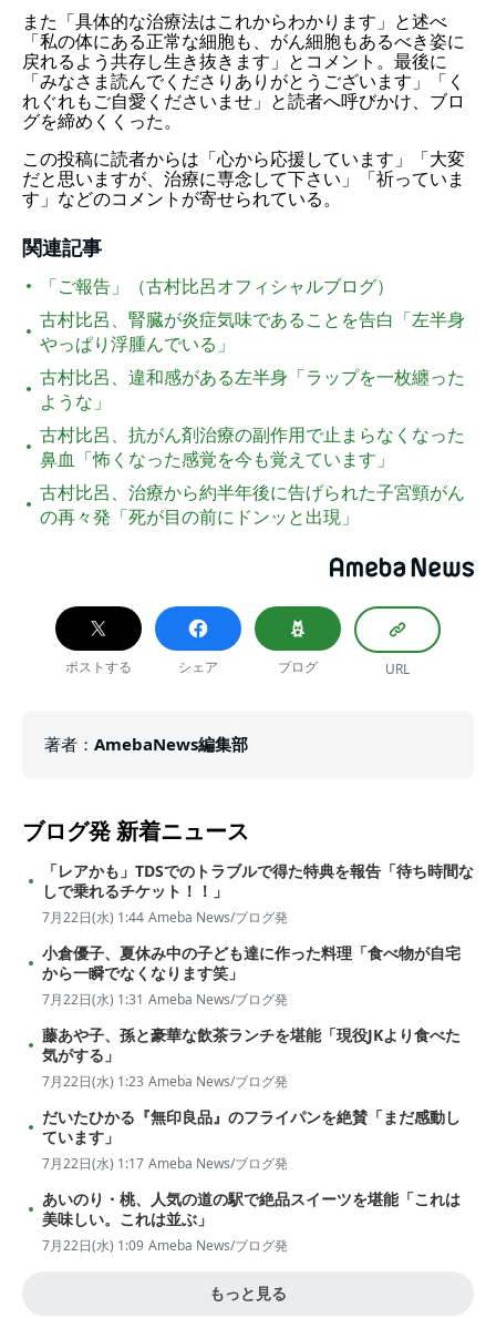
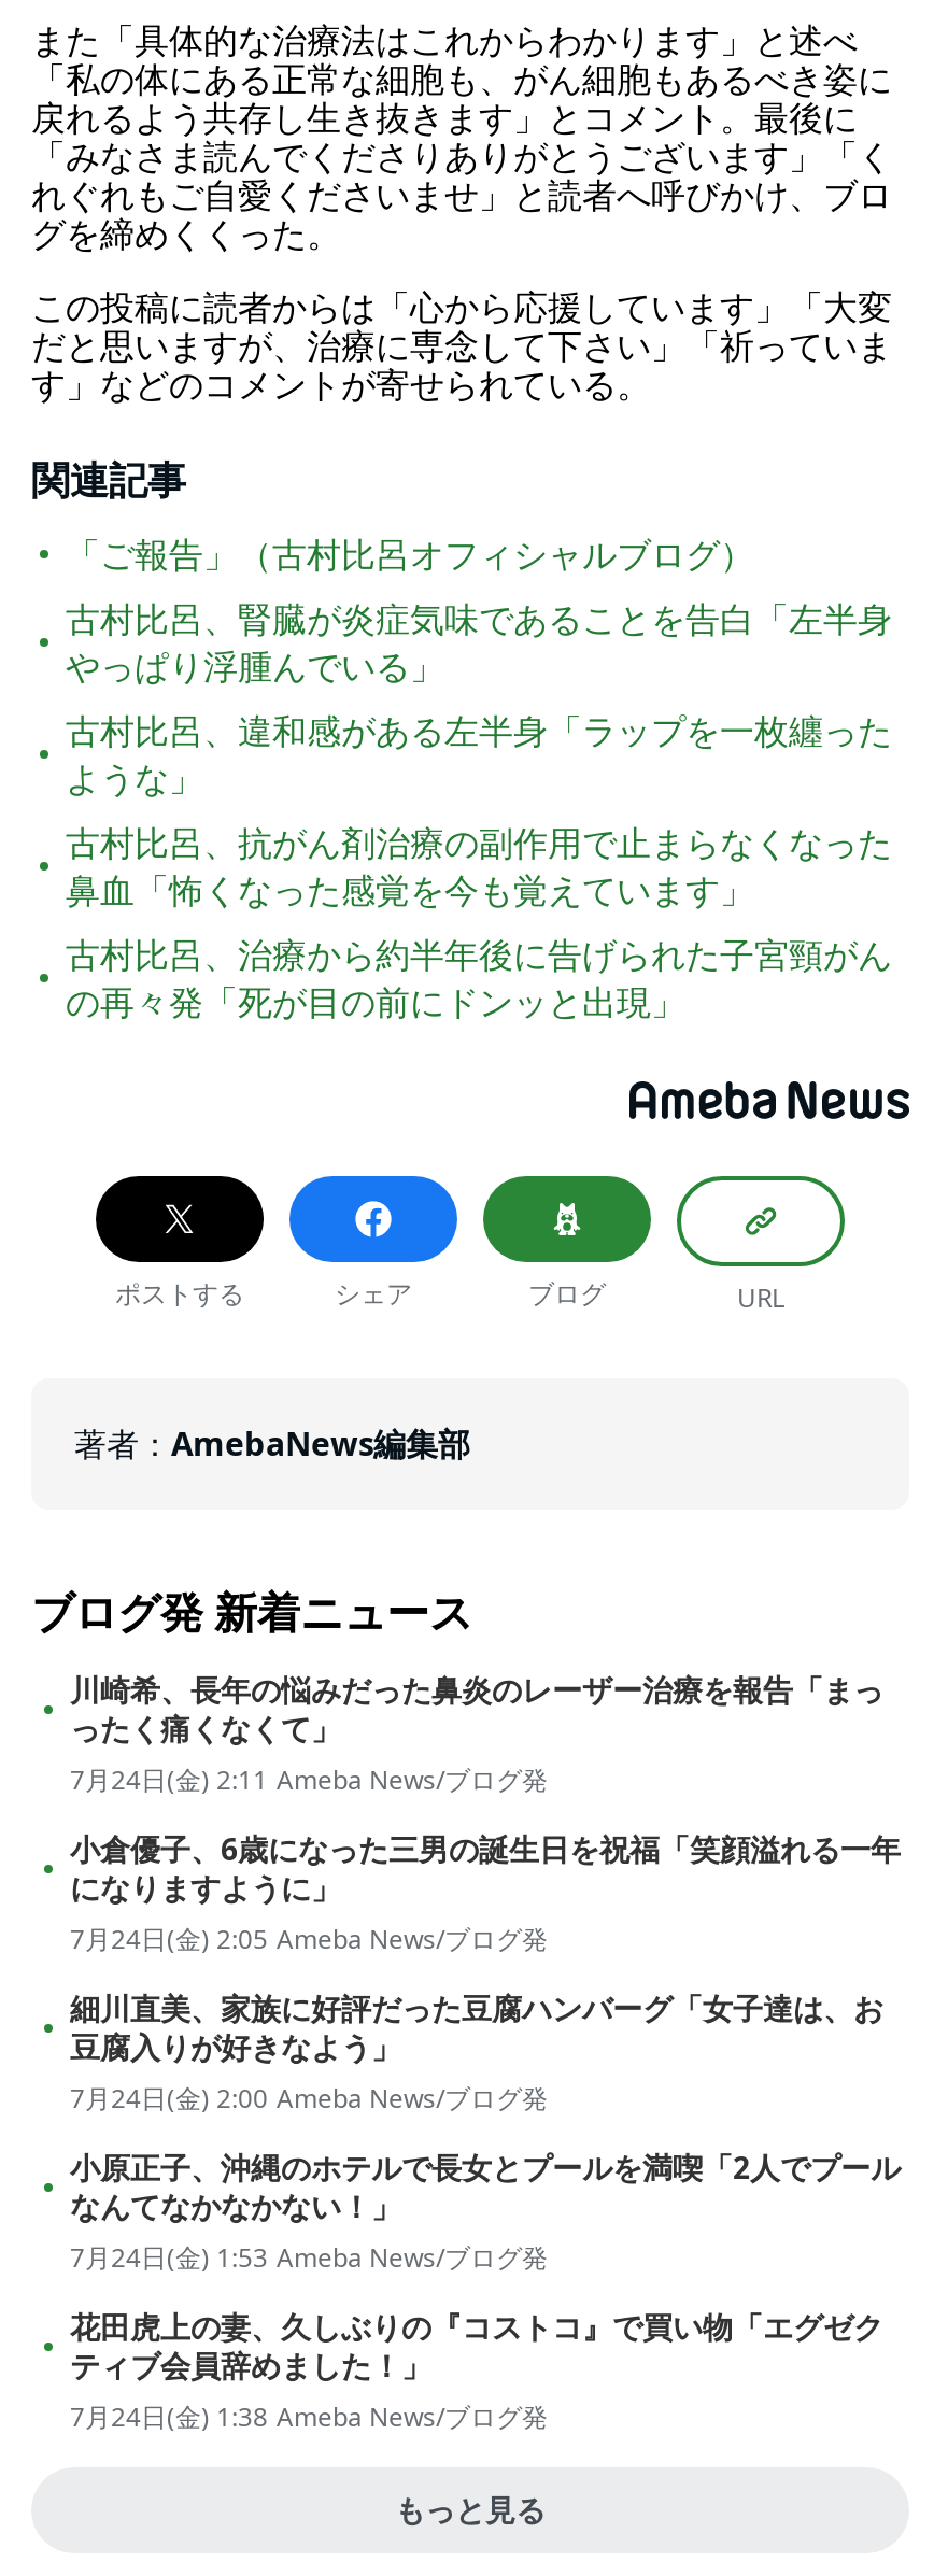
- 「レアかも」TDSでのトラブルで得た特典を報告「待ち時間な
- しで乗れるチケット！！」
- 7月22日(水) 1:44 Ameba News/ブログ発
+ 川崎希、長年の悩みだった鼻炎のレーザー治療を報告「まっ
+ ったく痛くなくて」
+ 7月24日(金) 2:11 Ameba News/ブログ発

- 小倉優子、夏休み中の子ども達に作った料理「食べ物が自宅
- から一瞬でなくなります笑」
- 7月22日(水) 1:31 Ameba News/ブログ発
+ 小倉優子、6歳になった三男の誕生日を祝福「笑顔溢れる一年
+ になりますように」
+ 7月24日(金) 2:05 Ameba News/ブログ発

- 藤あや子、孫と豪華な飲茶ランチを堪能「現役JKより食べた
- 気がする」
- 7月22日(水) 1:23 Ameba News/ブログ発
+ 細川直美、家族に好評だった豆腐ハンバーグ「女子達は、お
+ 豆腐入りが好きなよう」
+ 7月24日(金) 2:00 Ameba News/ブログ発

- だいたひかる『無印良品』のフライパンを絶賛「まだ感動し
- ています」
- 7月22日(水) 1:17 Ameba News/ブログ発
+ 小原正子、沖縄のホテルで長女とプールを満喫「2人でプール
+ なんてなかなかない！」
+ 7月24日(金) 1:53 Ameba News/ブログ発

- あいのり・桃、人気の道の駅で絶品スイーツを堪能「これは
- 美味しい。これは並ぶ」
- 7月22日(水) 1:09 Ameba News/ブログ発
+ 花田虎上の妻、久しぶりの『コストコ』で買い物「エグゼク
+ ティブ会員辞めました！」
+ 7月24日(金) 1:38 Ameba News/ブログ発
